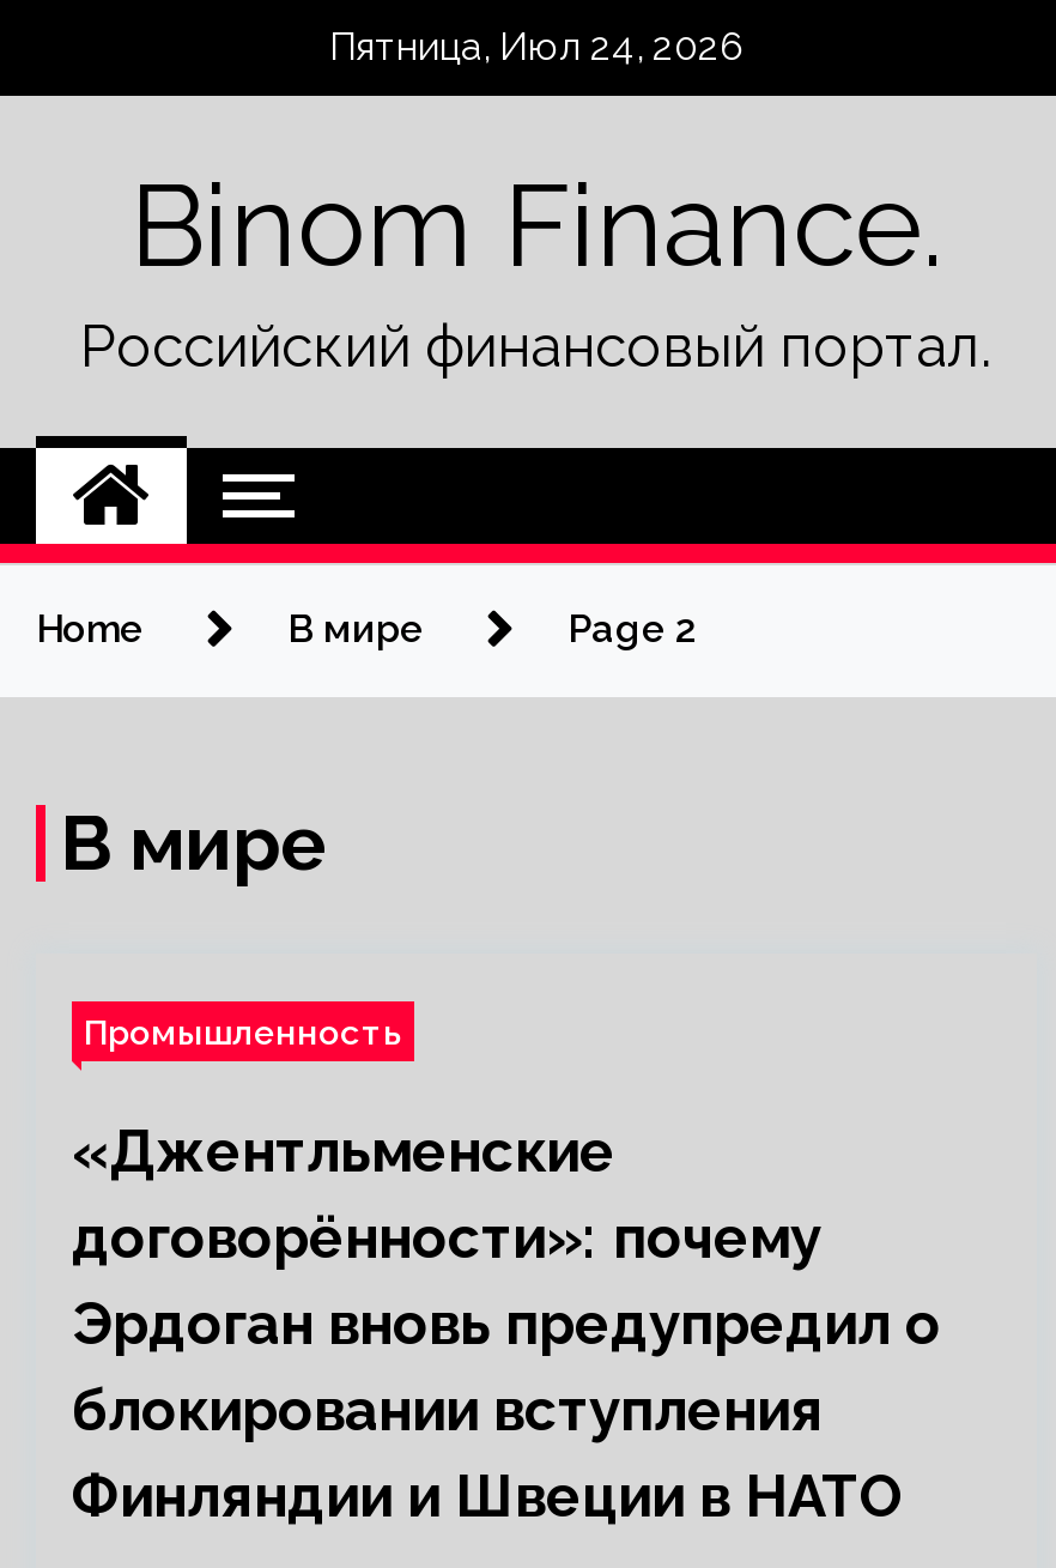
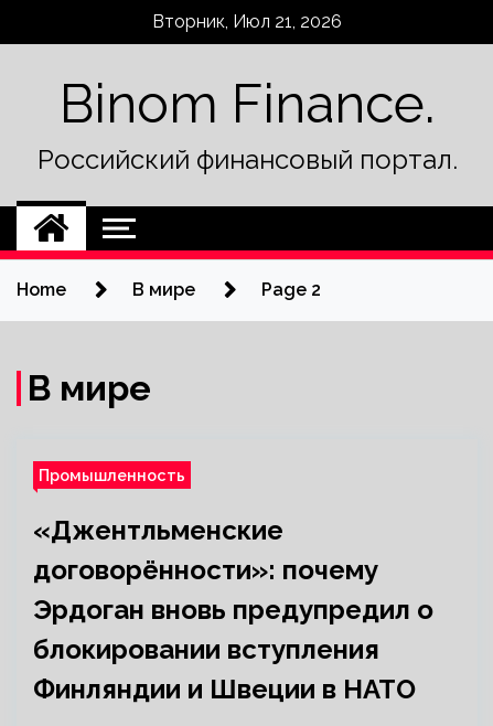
- Пятница, Июл 24, 2026
+ Вторник, Июл 21, 2026
